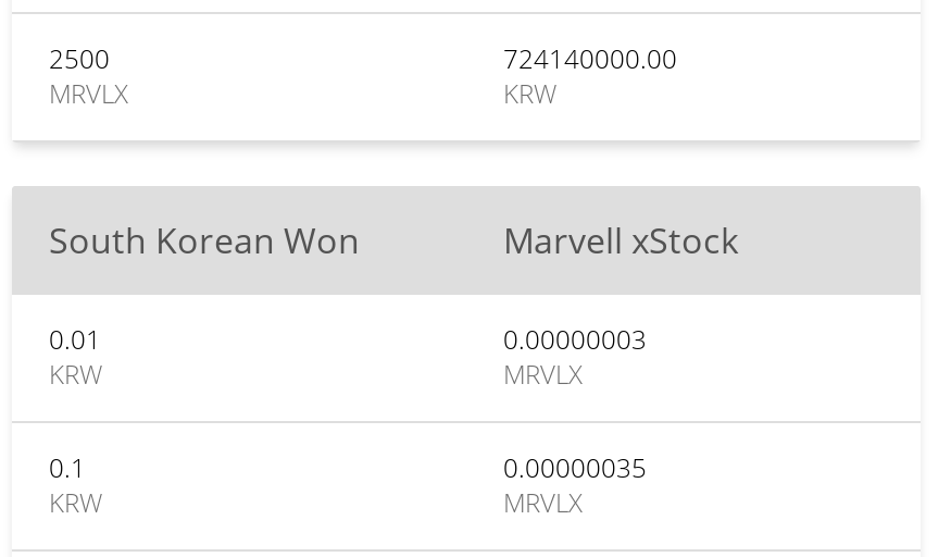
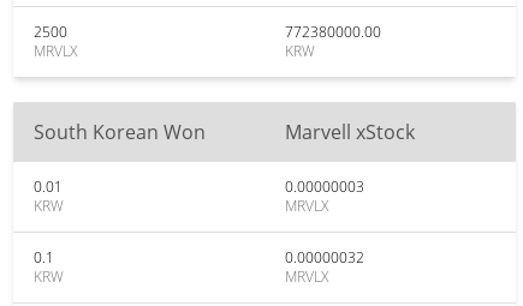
- 724140000.00
+ 772380000.00

- 0.00000035
+ 0.00000032
